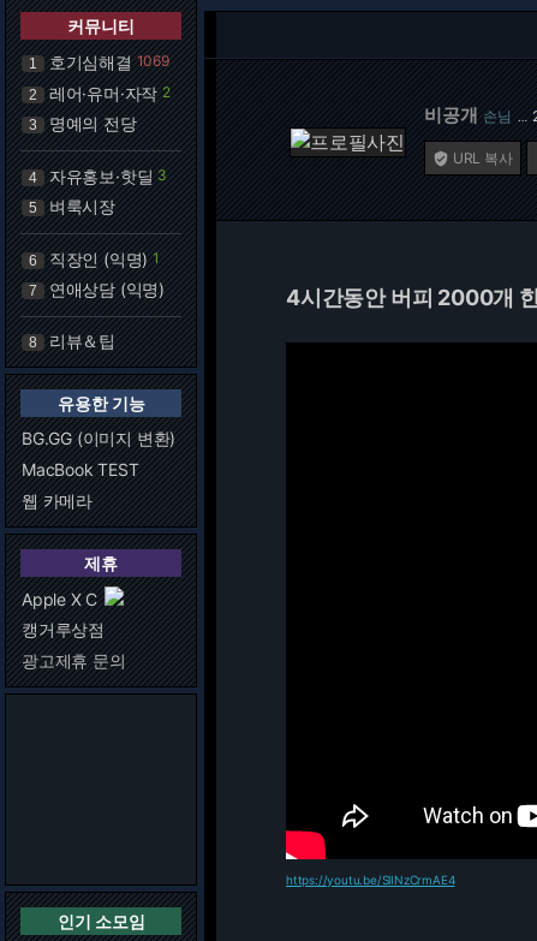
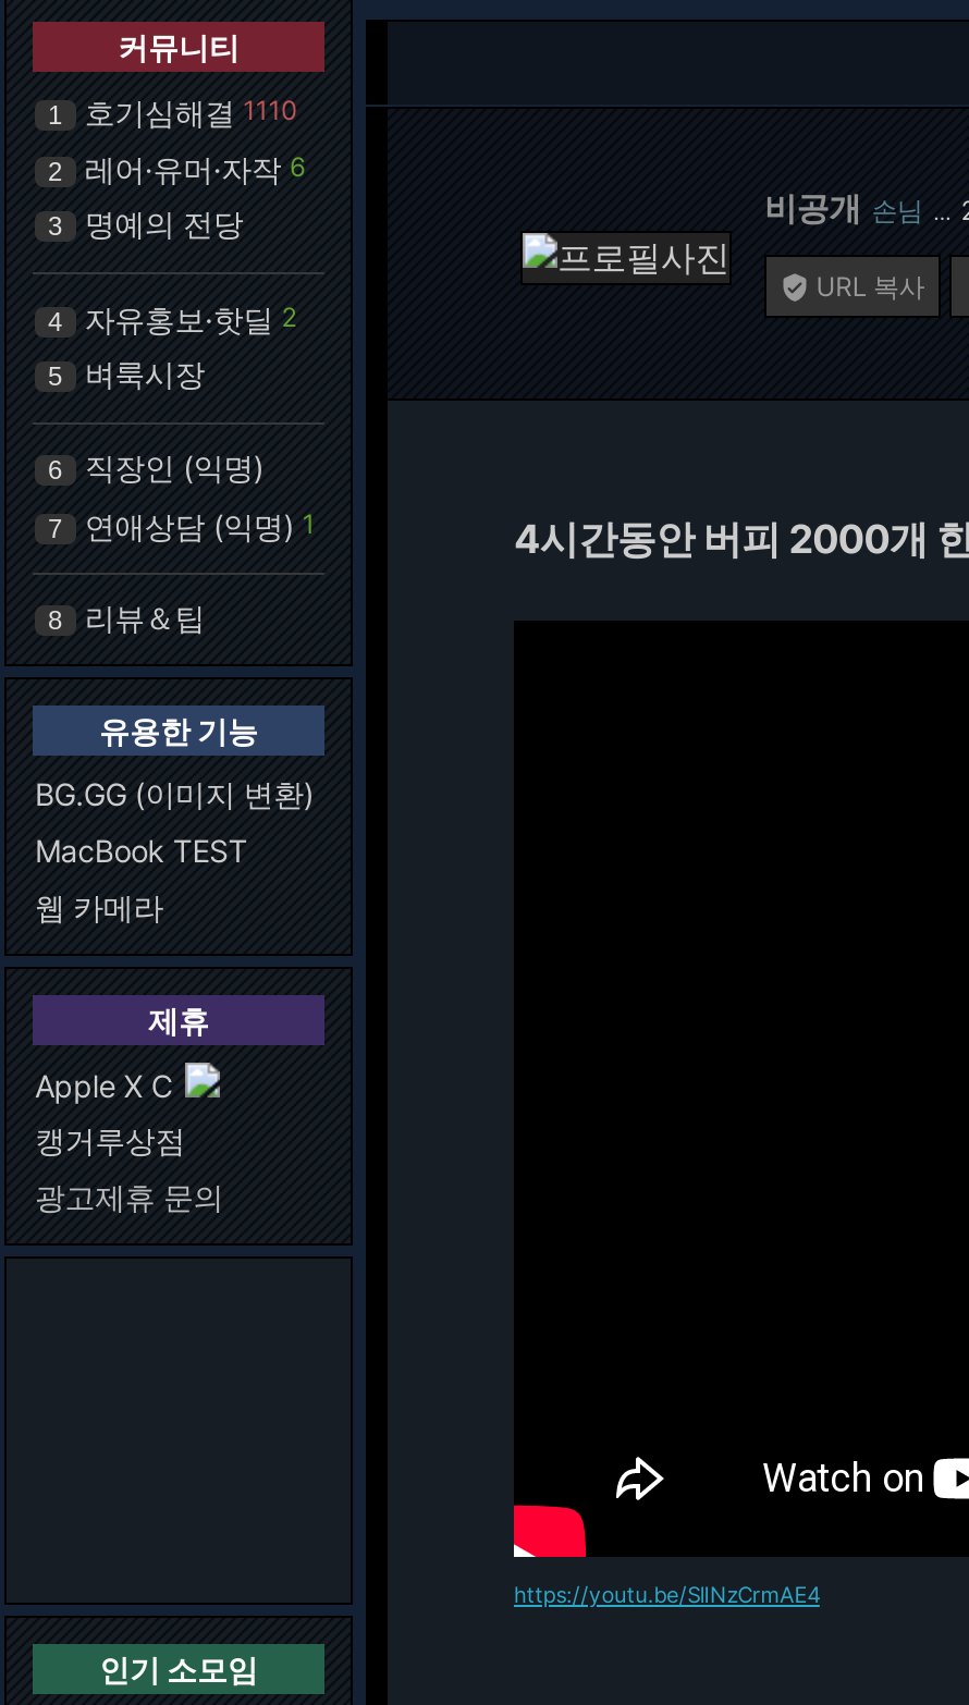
- 1 호기심해결 1069
+ 1 호기심해결 1110

- 레어·유머·자작 2
+ 레어·유머·자작 6

- 자유홍보·핫딜 3
+ 자유홍보·핫딜 2

- 직장인 (익명) 1
+ 직장인 (익명)

- 연애상담 (익명)
+ 연애상담 (익명) 1
